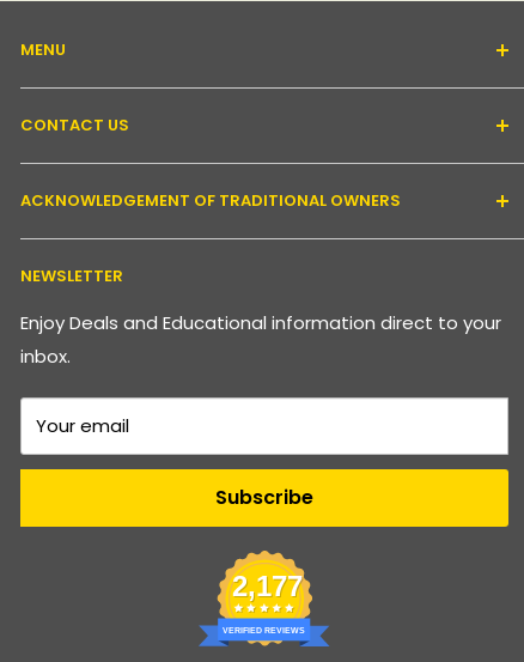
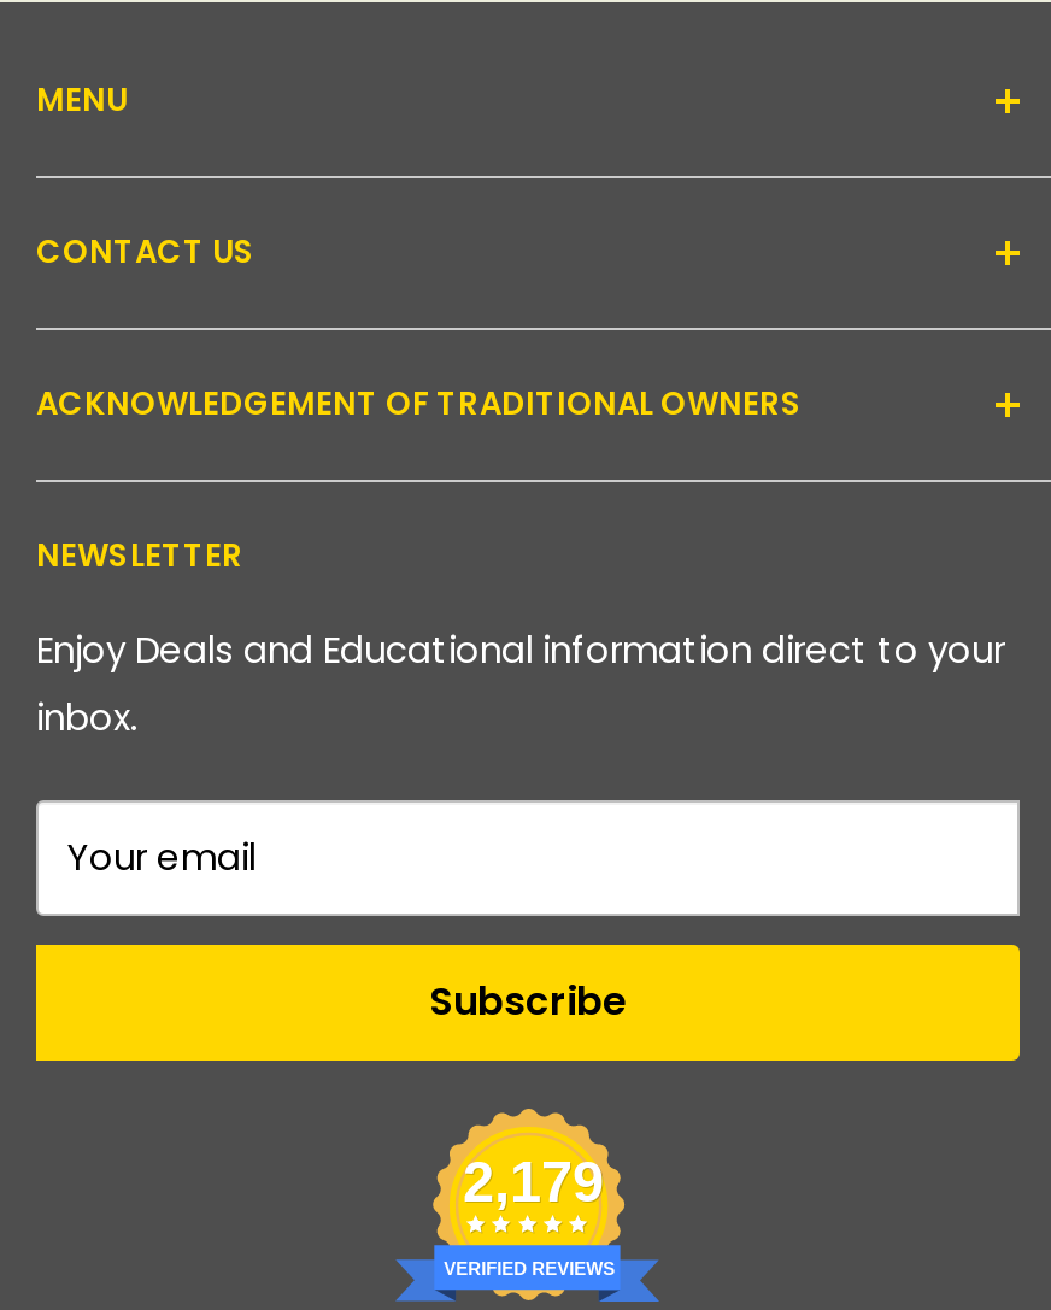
- 2,177
+ 2,179
